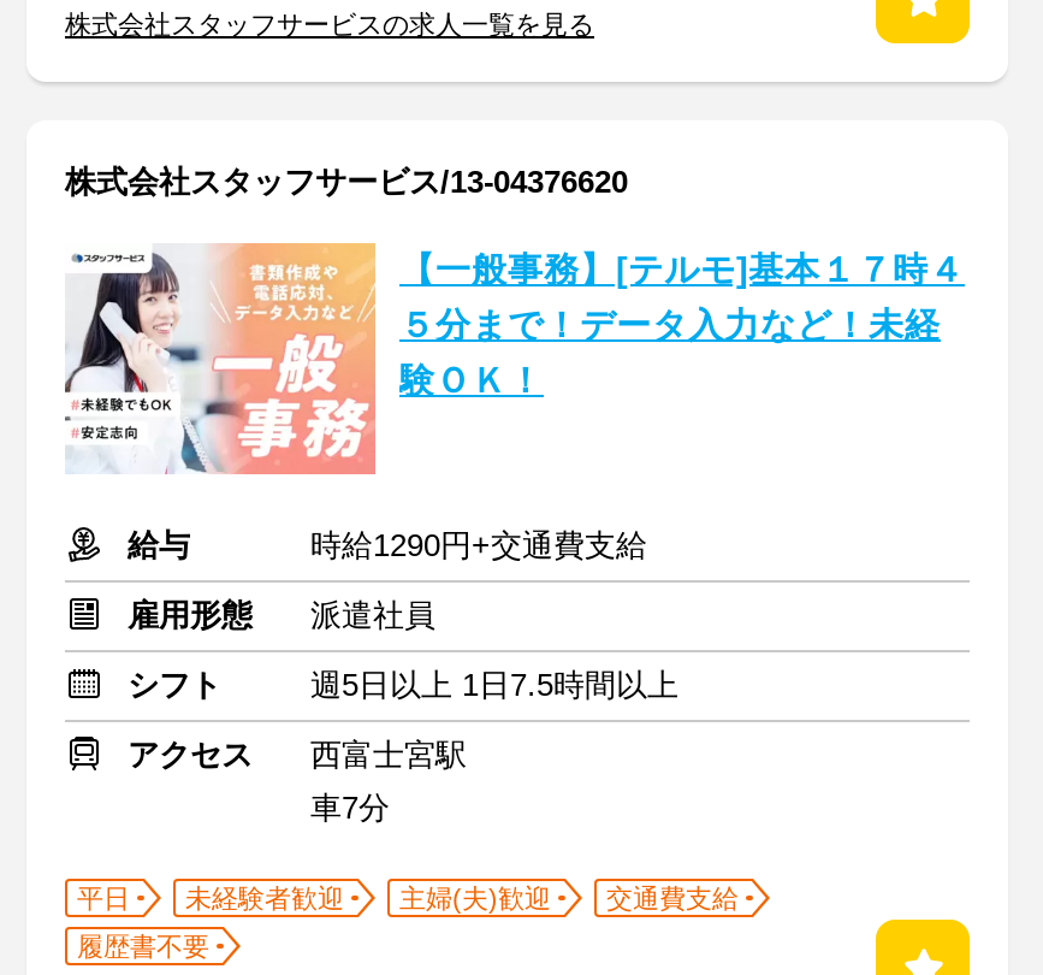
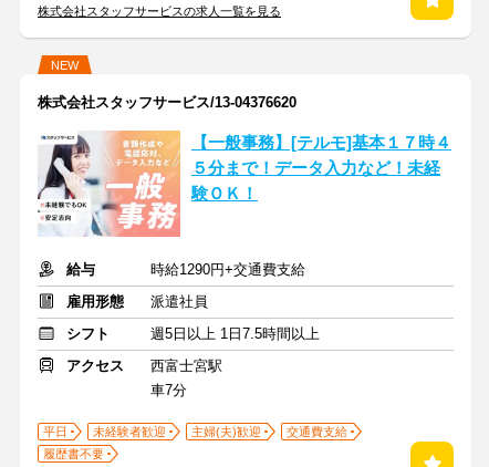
+ NEW
